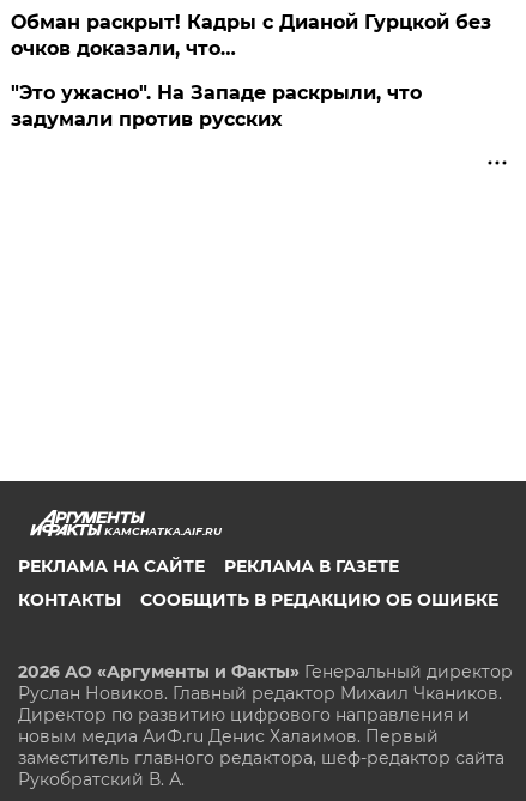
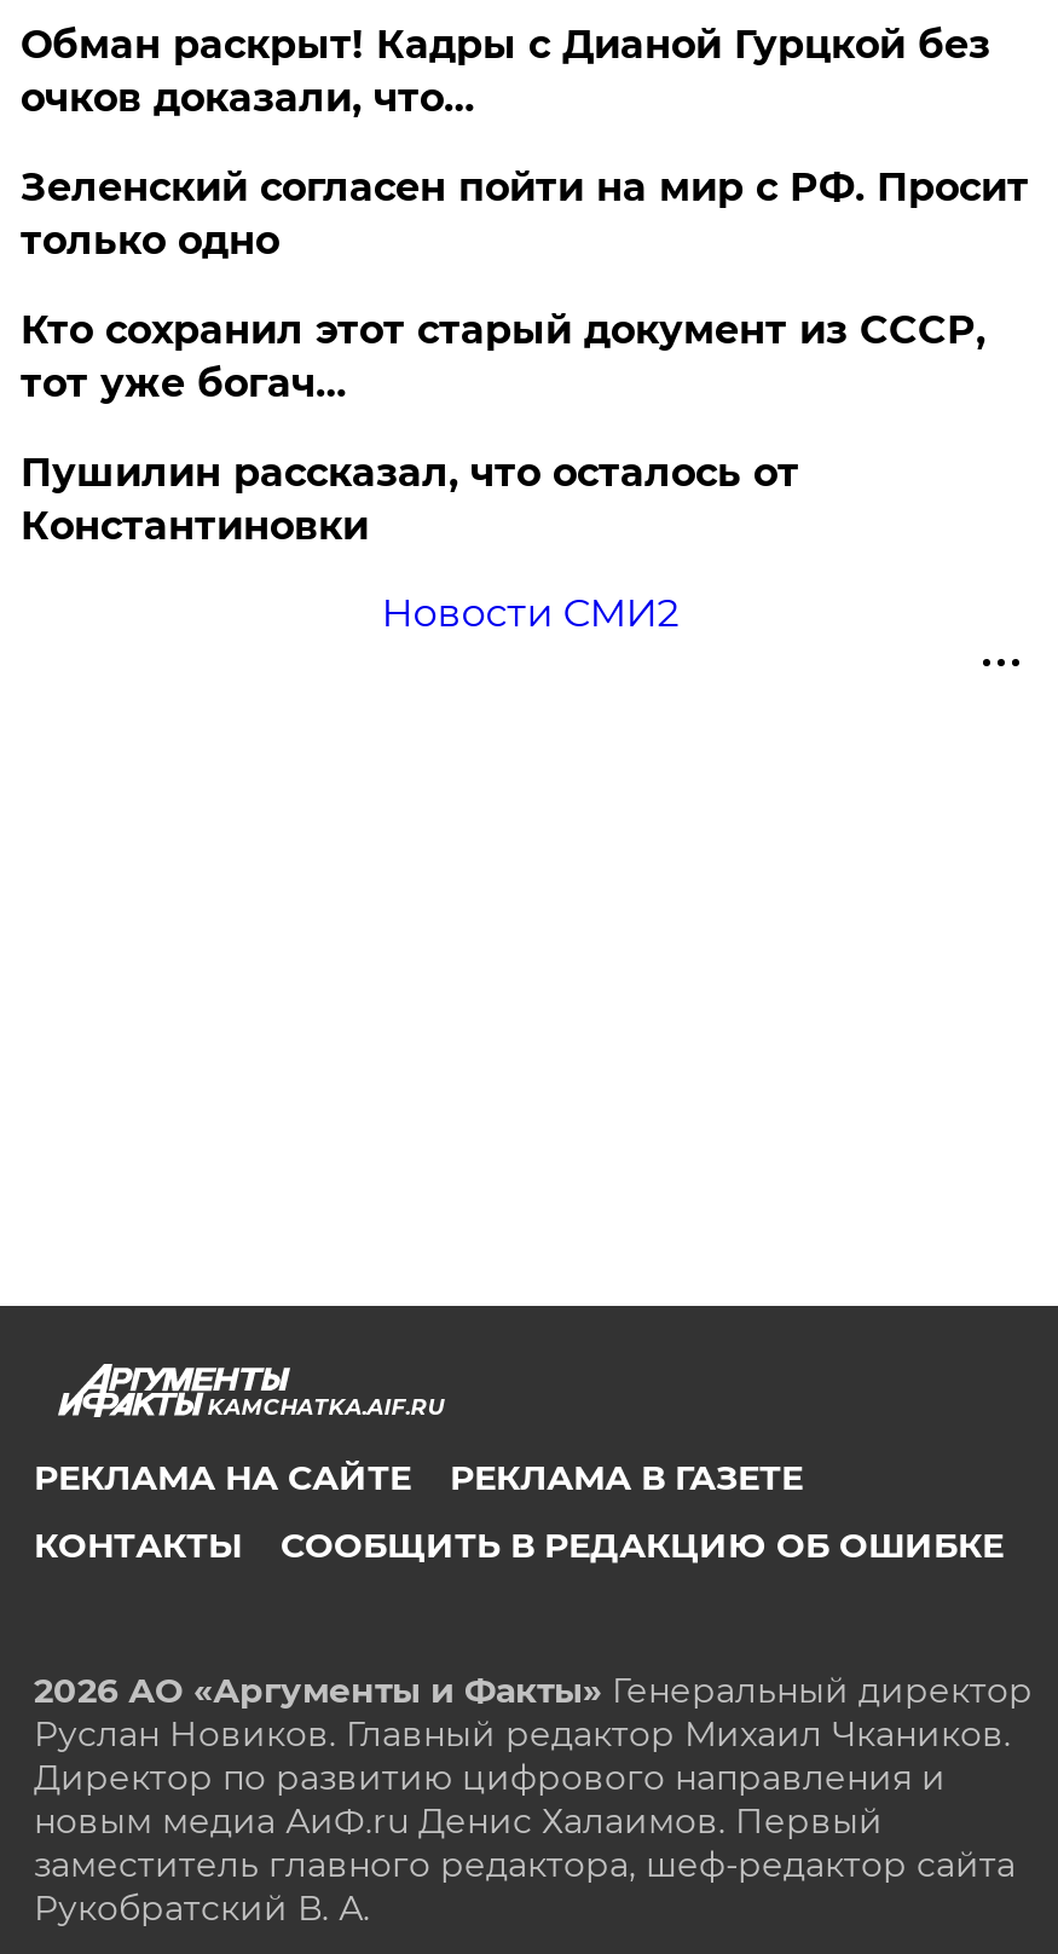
- "Это ужасно". На Западе раскрыли, что
- задумали против русских
+ Зеленский согласен пойти на мир с РФ. Просит
+ только одно
+ Кто сохранил этот старый документ из СССР,
+ тот уже богач…
+ Пушилин рассказал, что осталось от
+ Константиновки
+ Новости СМИ2
